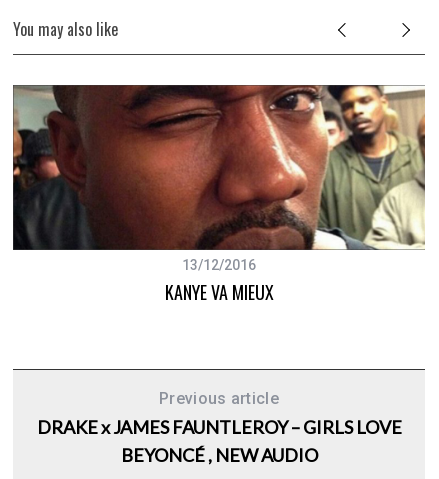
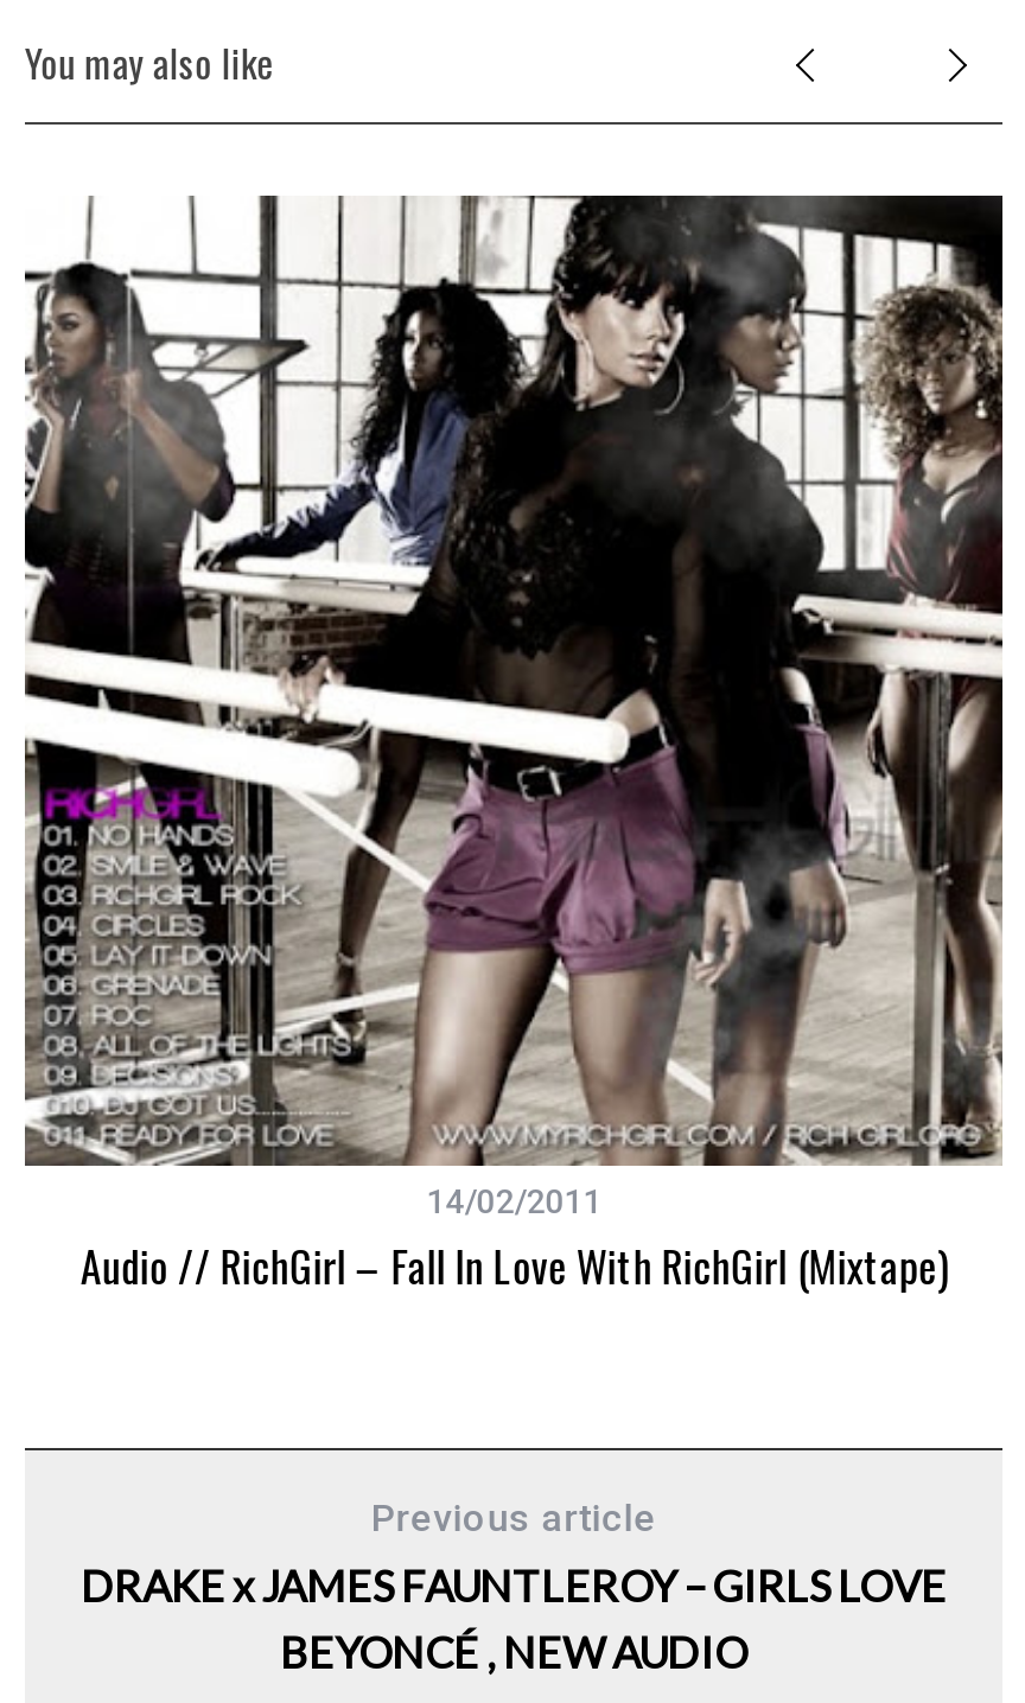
- [image]
- 13/12/2016
- KANYE VA MIEUX
+ [image]
+ 14/02/2011
+ Audio // RichGirl – Fall In Love With RichGirl (Mixtape)
